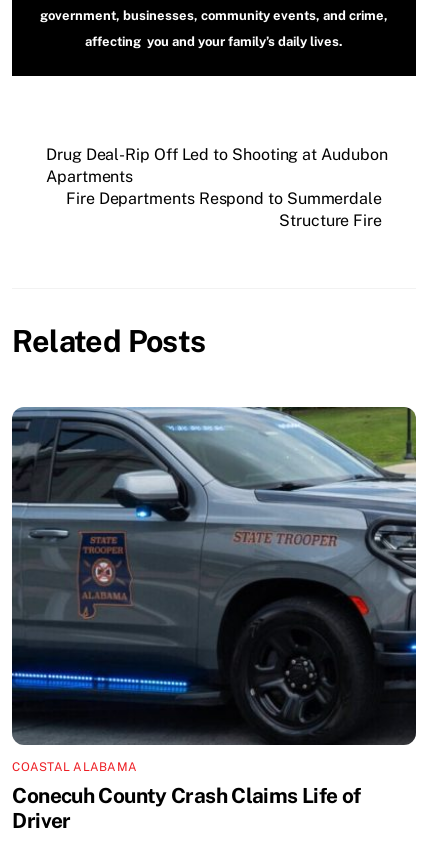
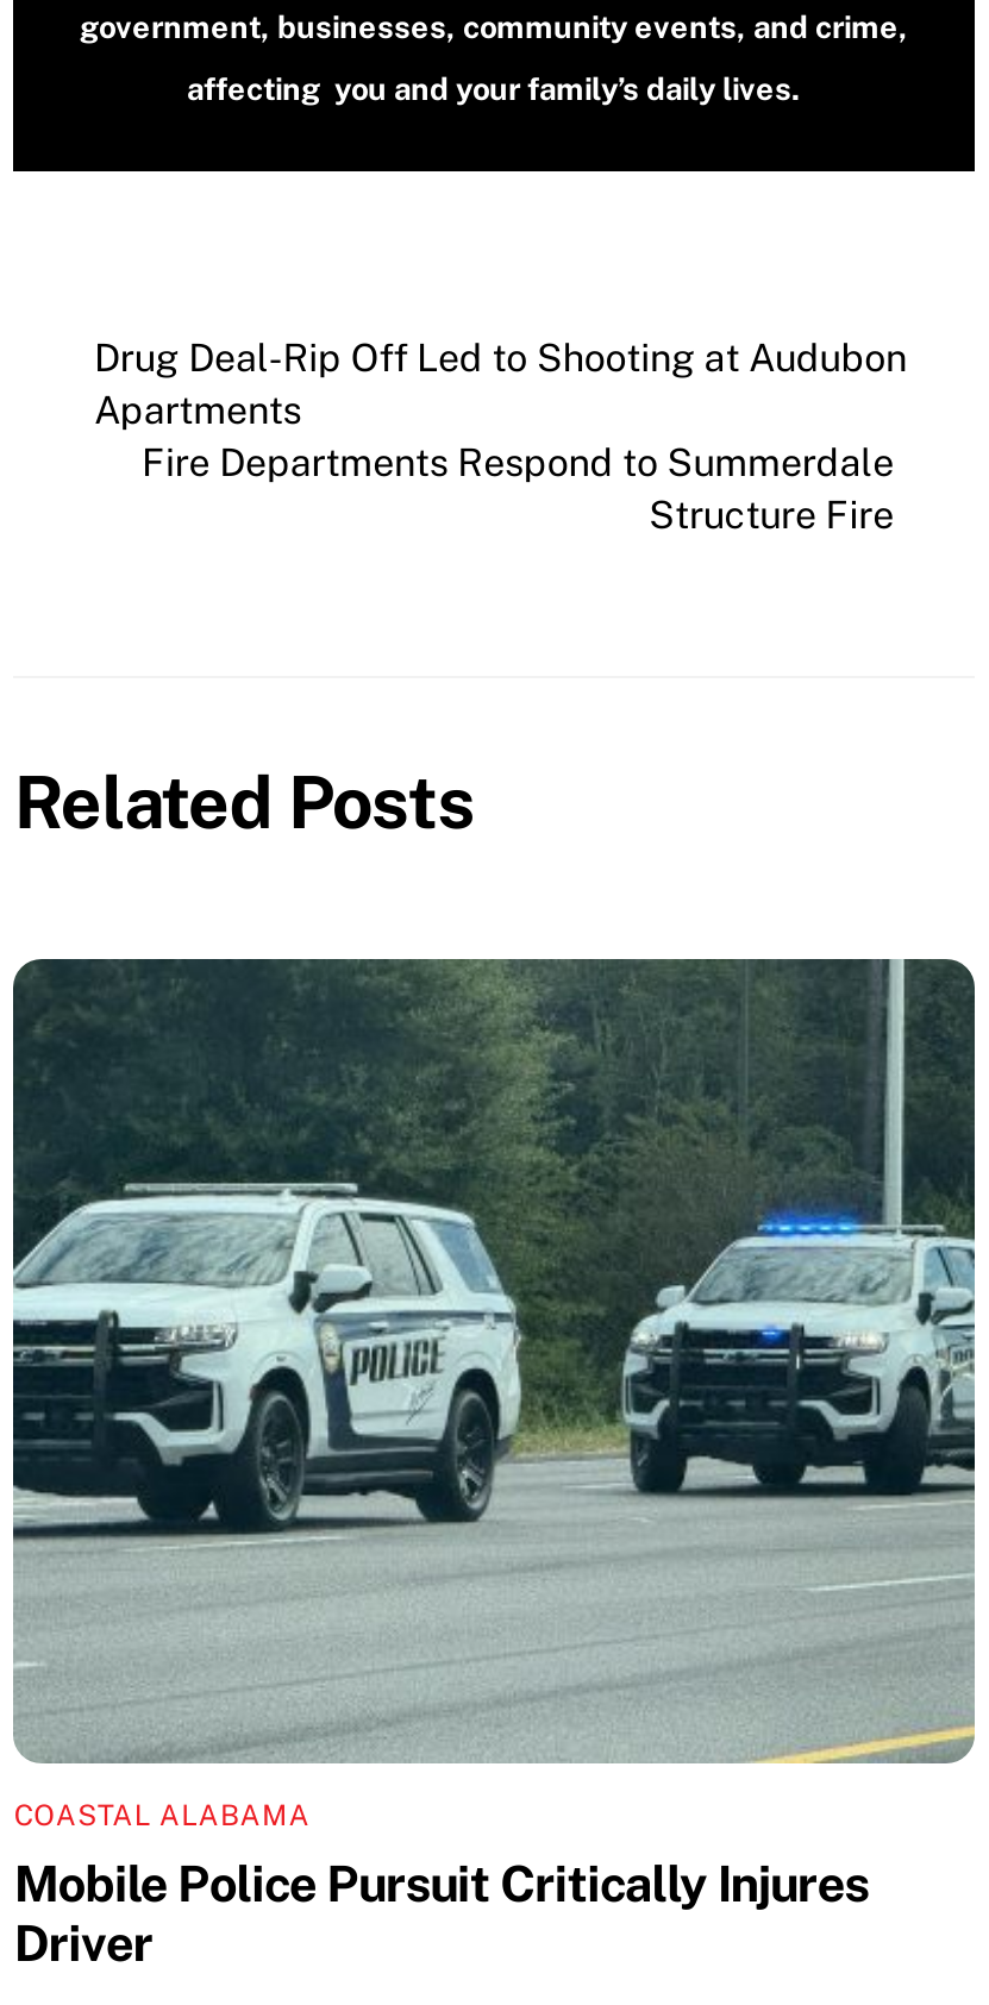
- [image]
- Conecuh County Crash Claims Life of
+ [image]
+ Mobile Police Pursuit Critically Injures
